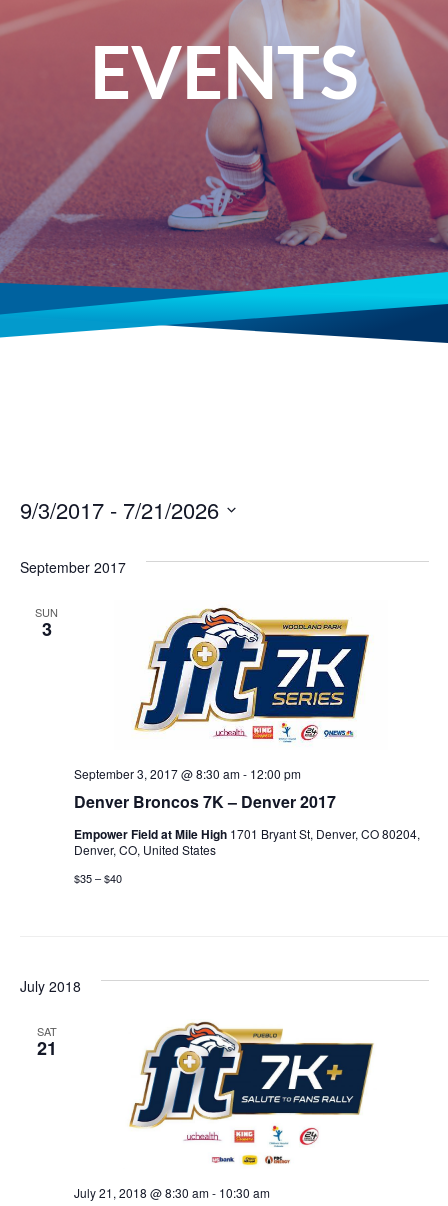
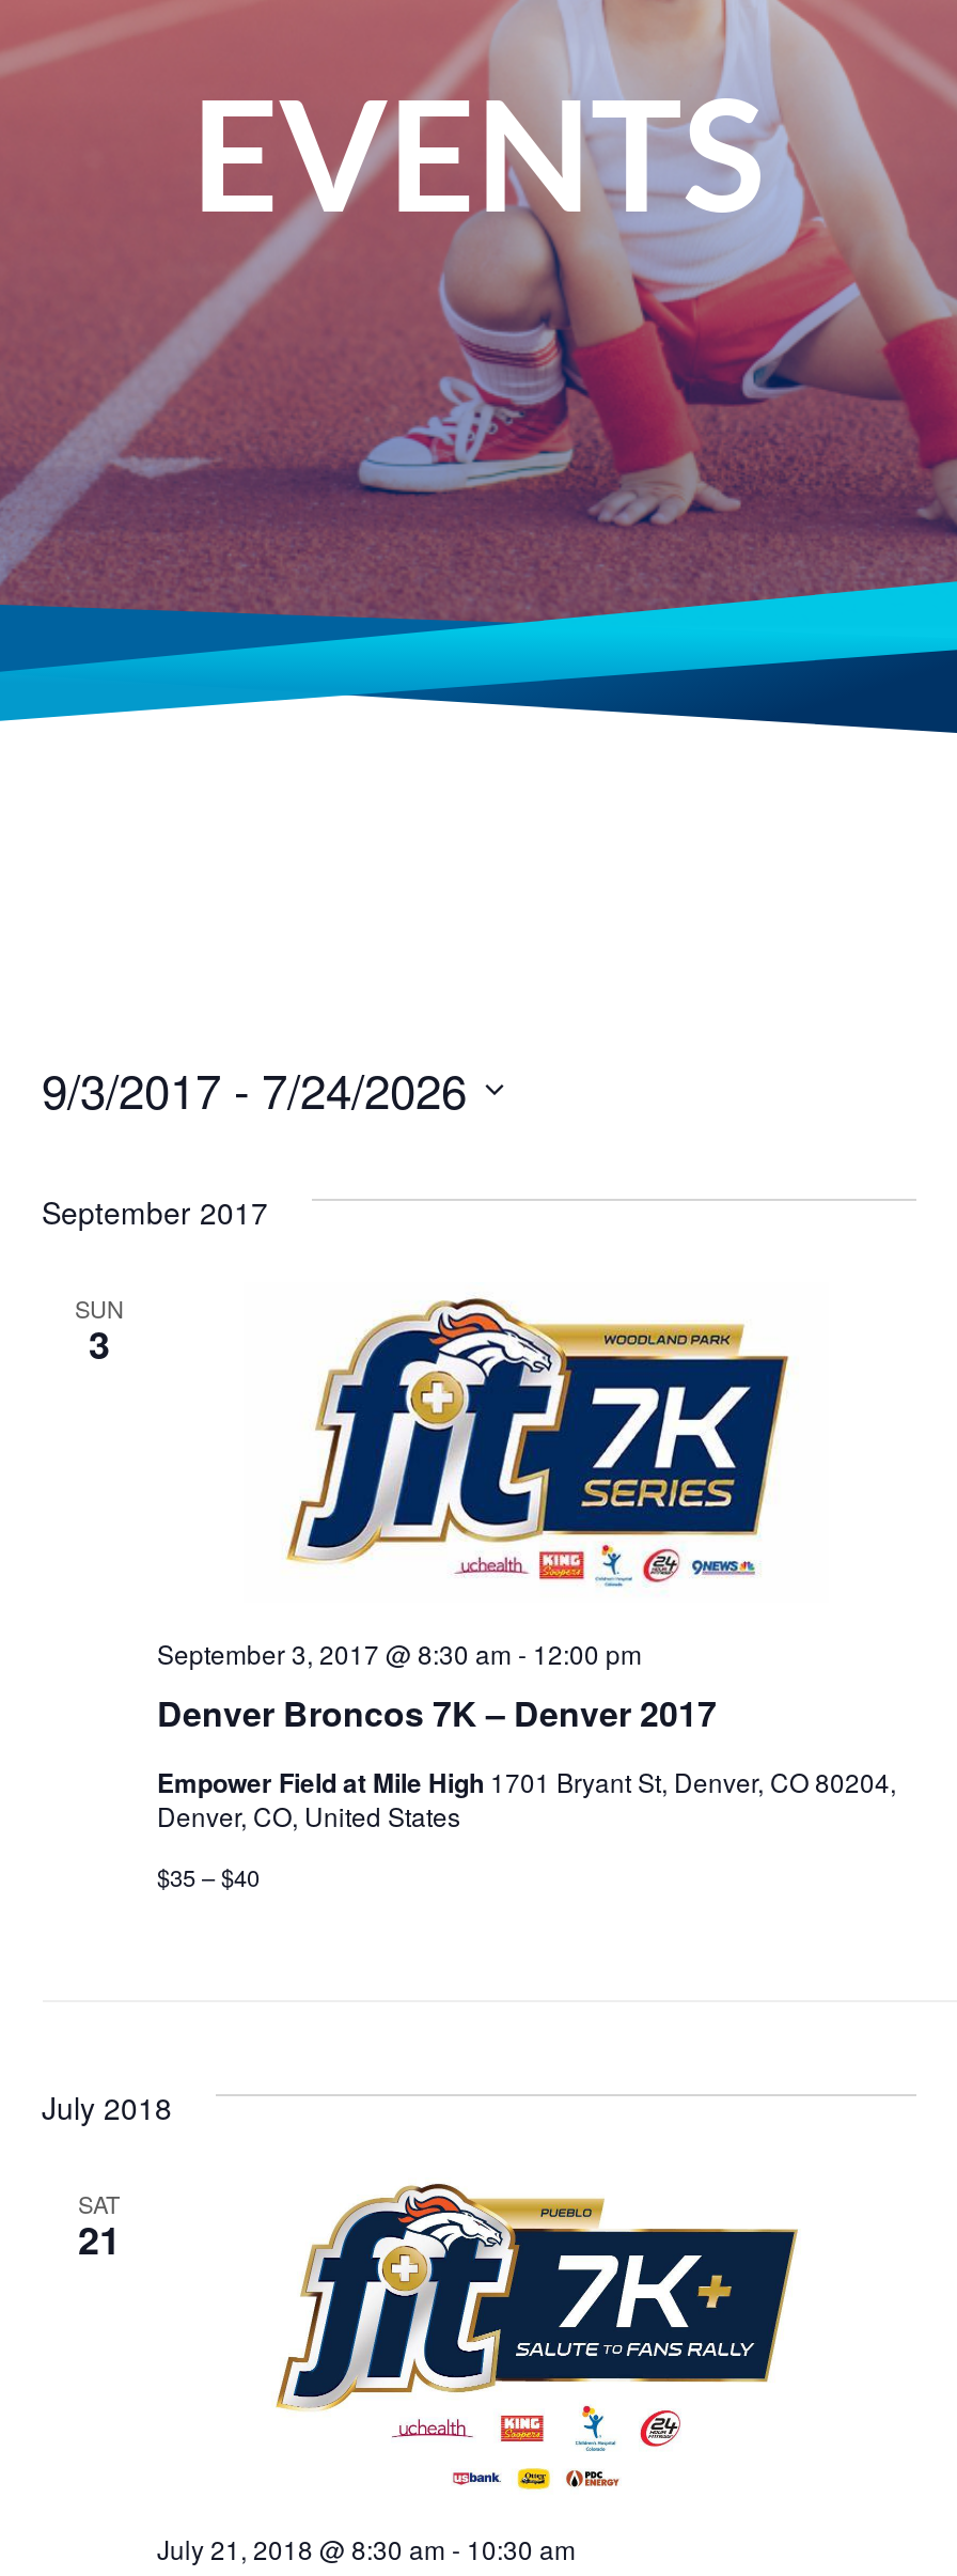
- 9/3/2017 - 7/21/2026
+ 9/3/2017 - 7/24/2026
